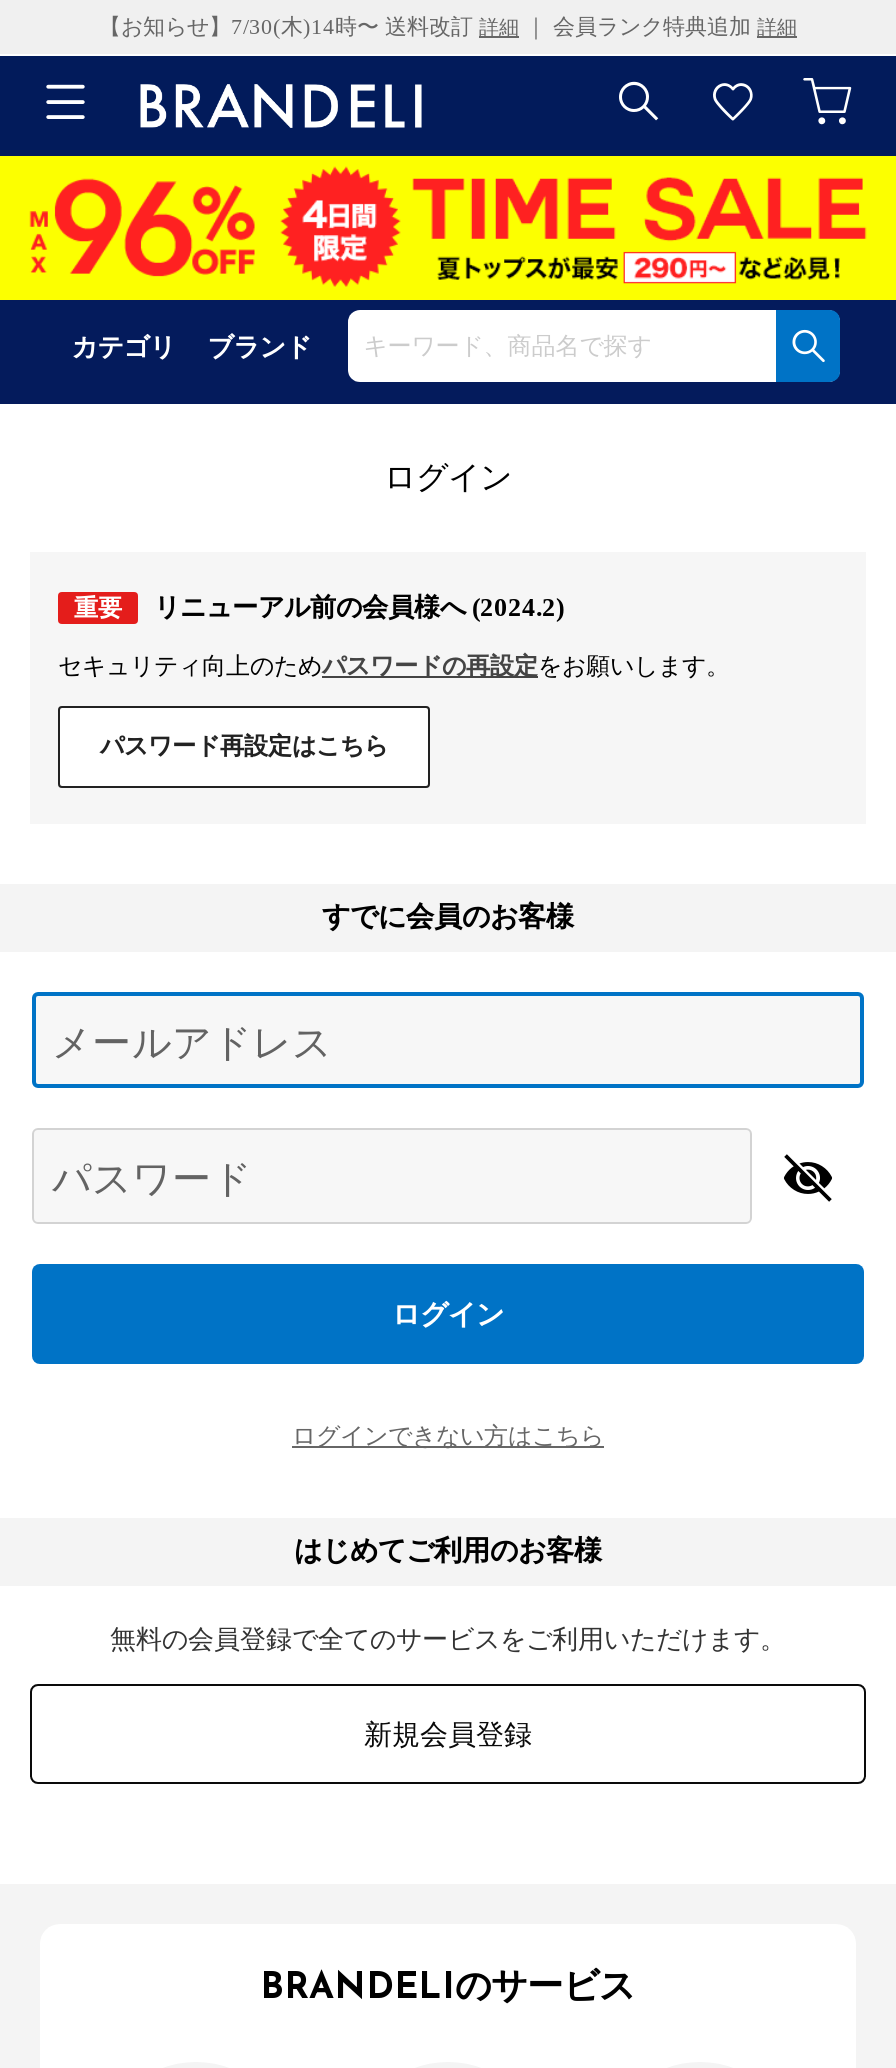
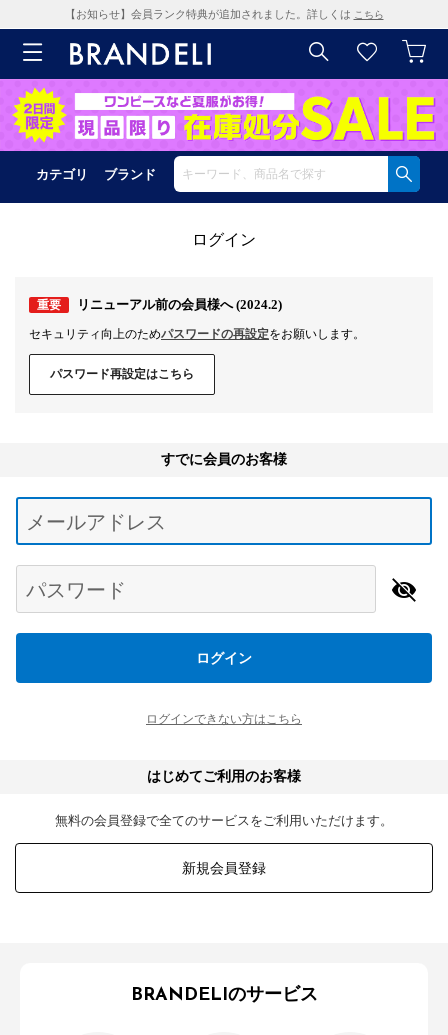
- 【お知らせ】7/30(木)14時〜 送料改訂詳細｜ 会員ランク特典追加詳細
+ 【お知らせ】会員ランク特典が追加されました。詳しくはこちら

- [image]
+ [image]
